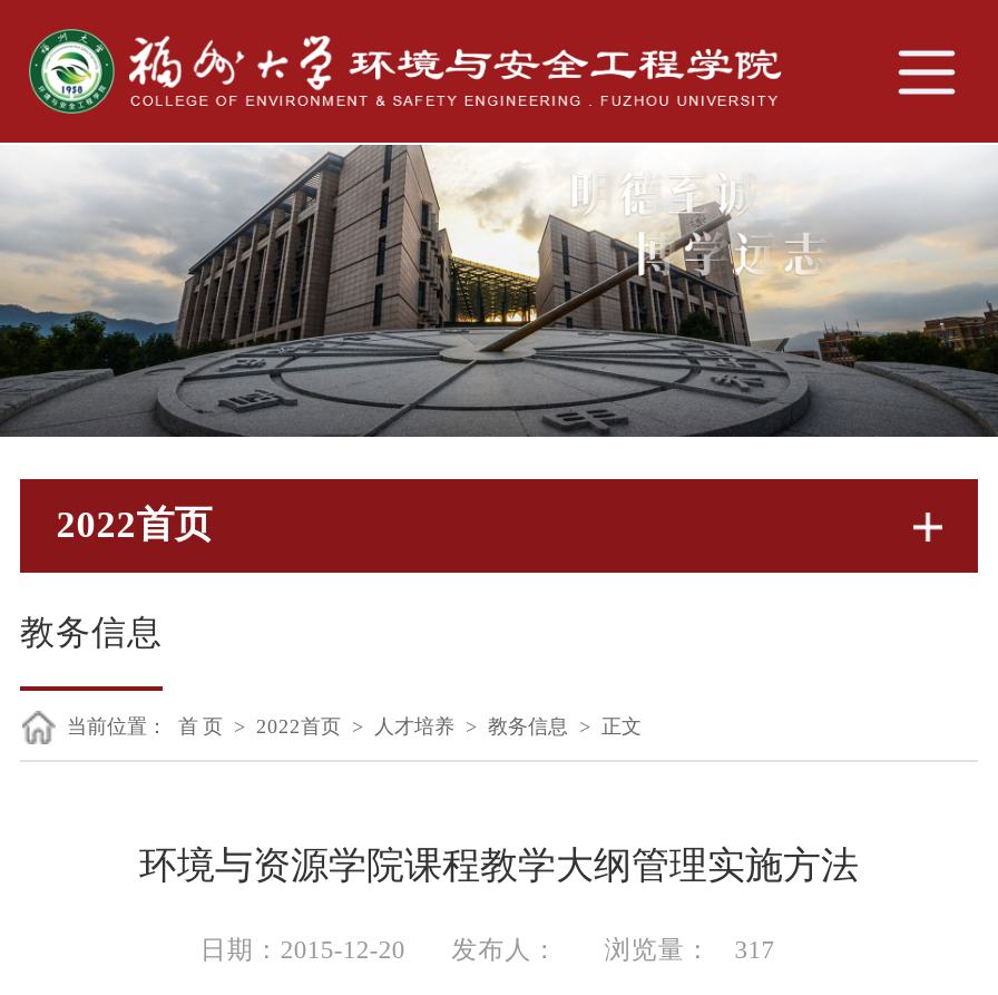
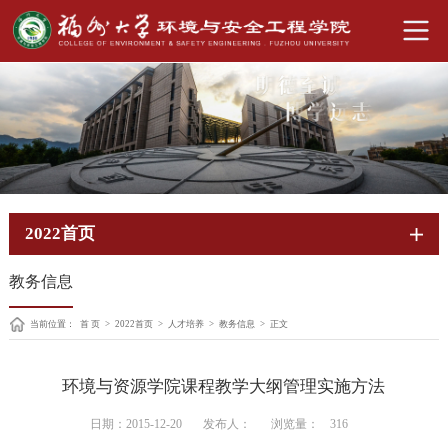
- 日期：2015-12-20 发布人： 浏览量： 317
+ 日期：2015-12-20 发布人： 浏览量： 316
